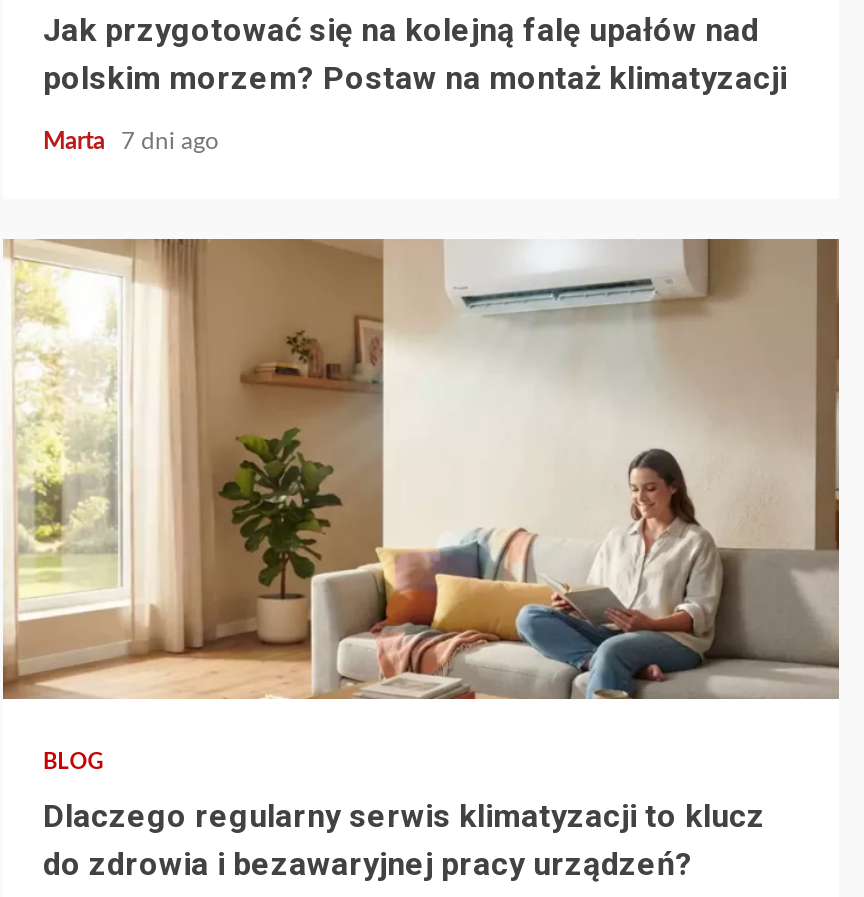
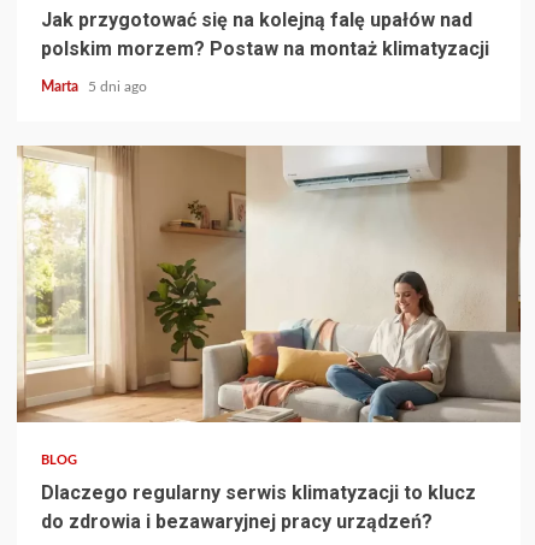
- Marta 7 dni ago
+ Marta 5 dni ago
